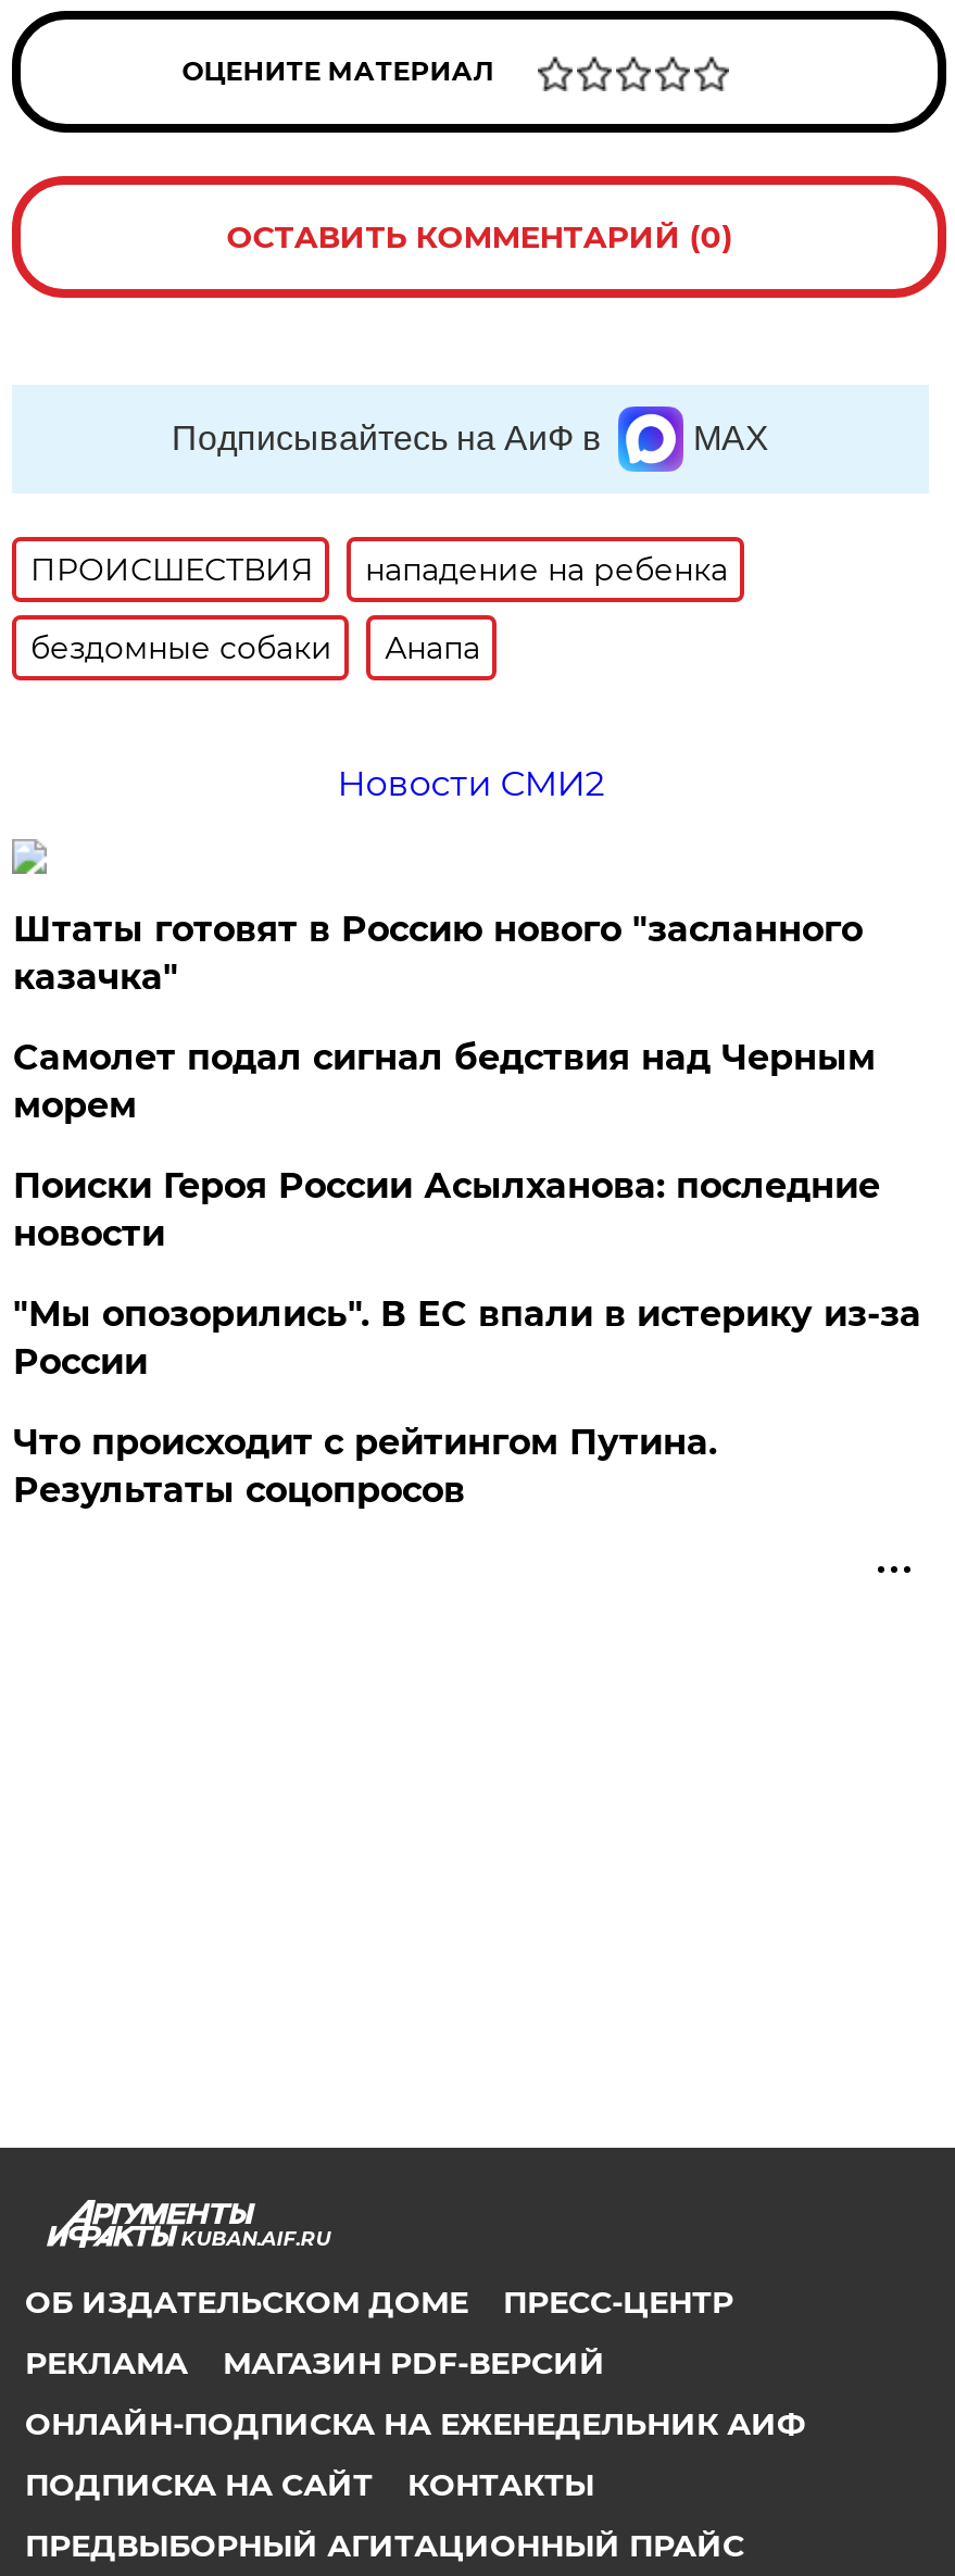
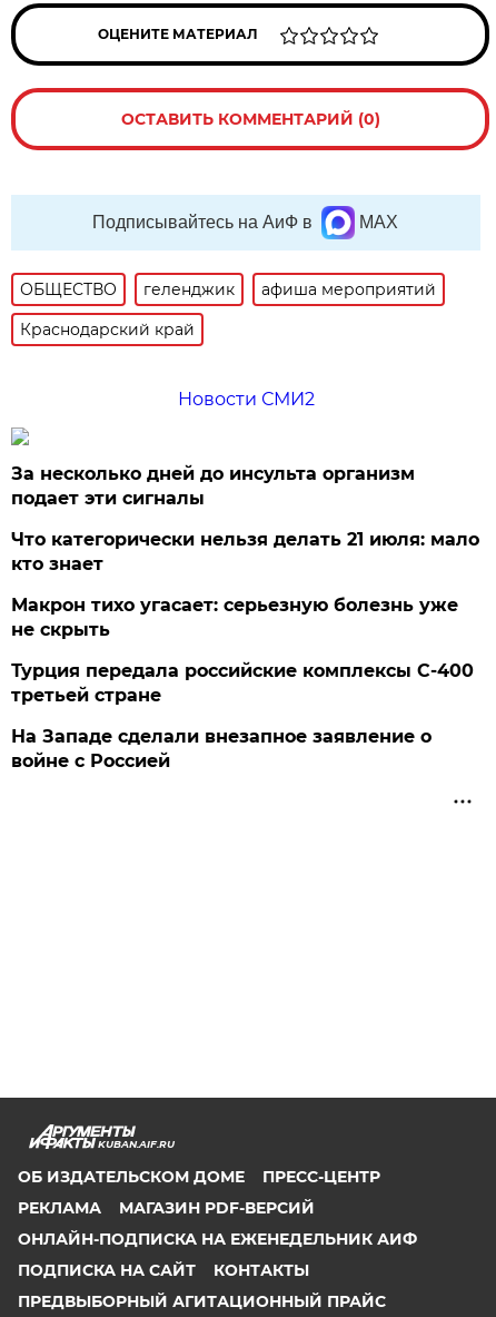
- ПРОИСШЕСТВИЯ
- нападение на ребенка
+ ОБЩЕСТВО
+ геленджик
+ афиша мероприятий

- бездомные собаки
- Анапа
+ Краснодарский край

- Штаты готовят в Россию нового "засланного
- казачка"
+ За несколько дней до инсульта организм
+ подает эти сигналы

- Самолет подал сигнал бедствия над Черным
- морем
+ Что категорически нельзя делать 21 июля: мало
+ кто знает

- Поиски Героя России Асылханова: последние
- новости
+ Макрон тихо угасает: серьезную болезнь уже
+ не скрыть

- "Мы опозорились". В ЕС впали в истерику из-за
- России
+ Турция передала российские комплексы С-400
+ третьей стране

- Что происходит с рейтингом Путина.
- Результаты соцопросов
+ На Западе сделали внезапное заявление о
+ войне с Россией
